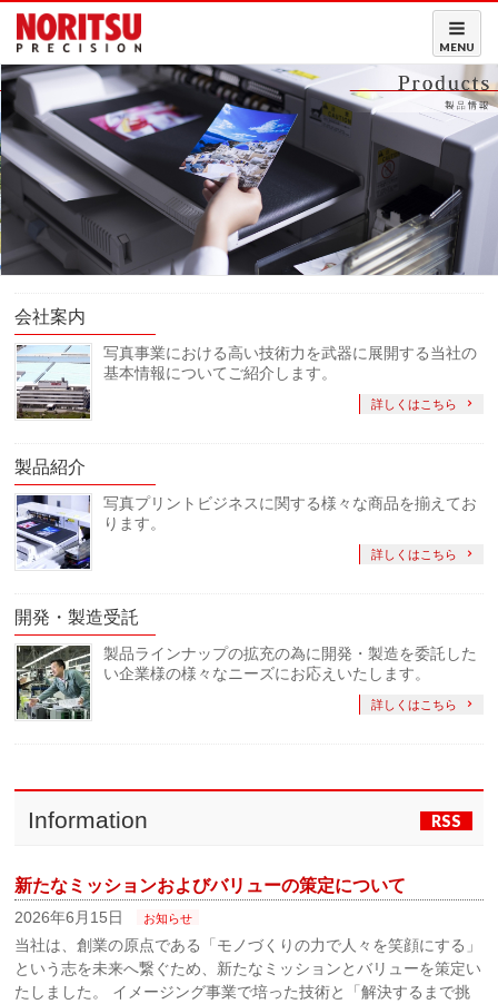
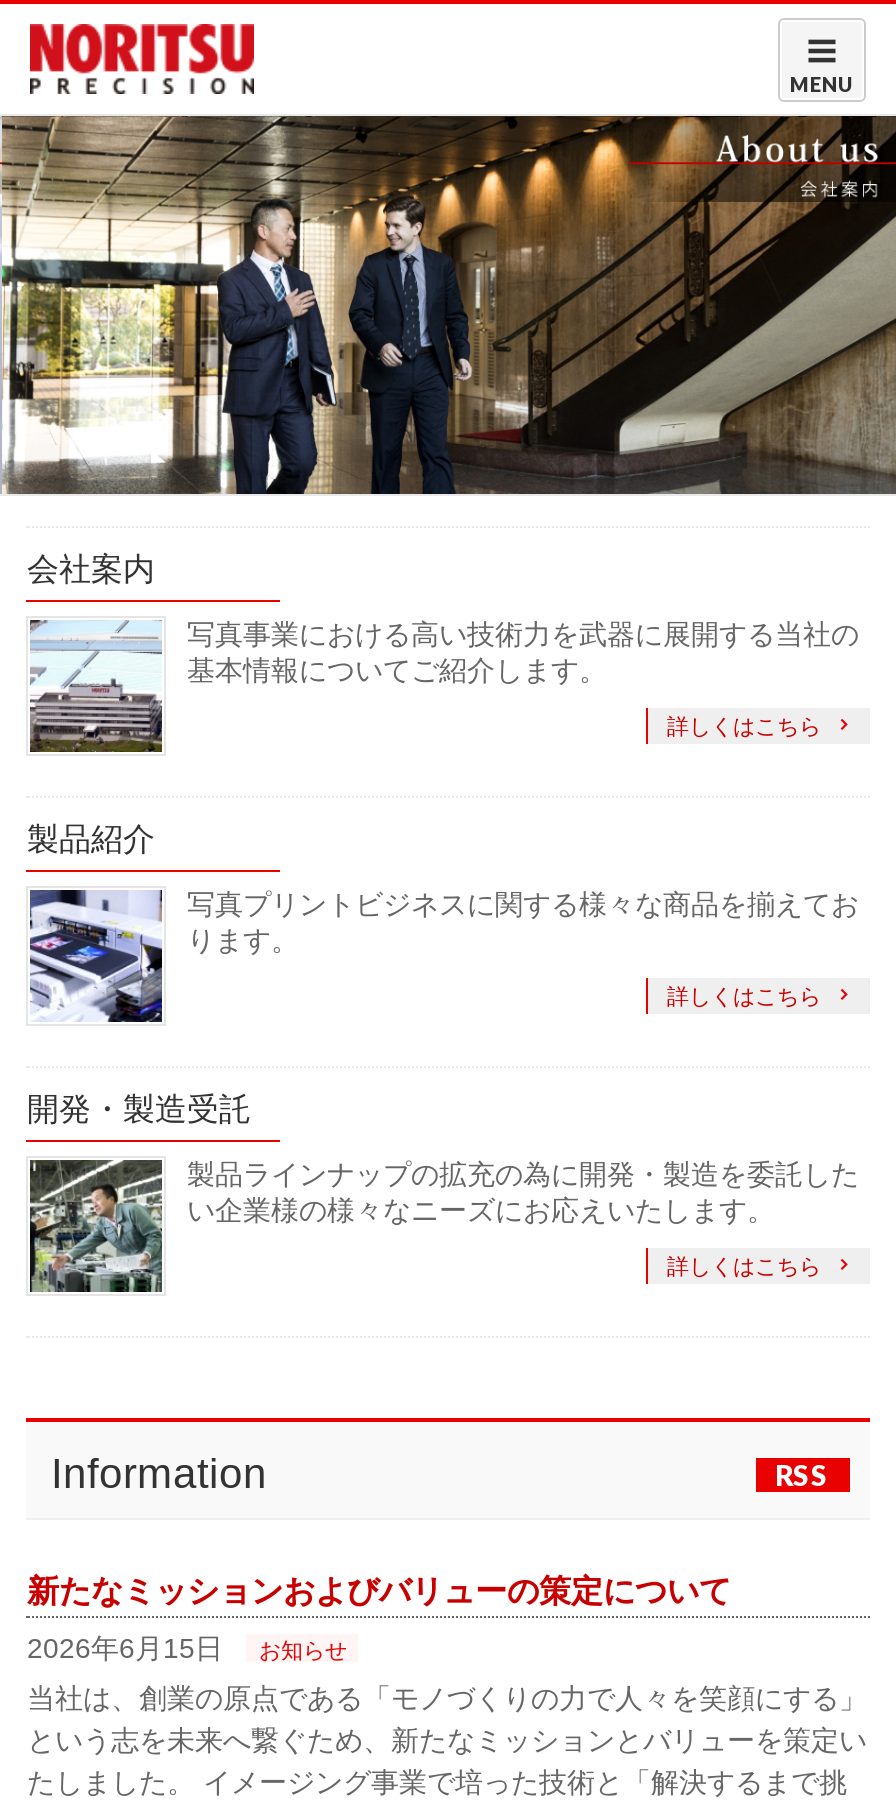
- [image]
+ [image]
